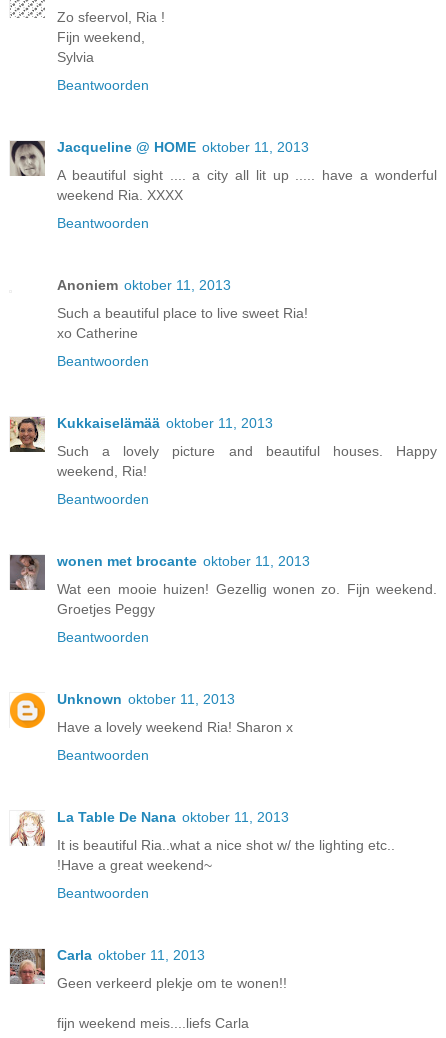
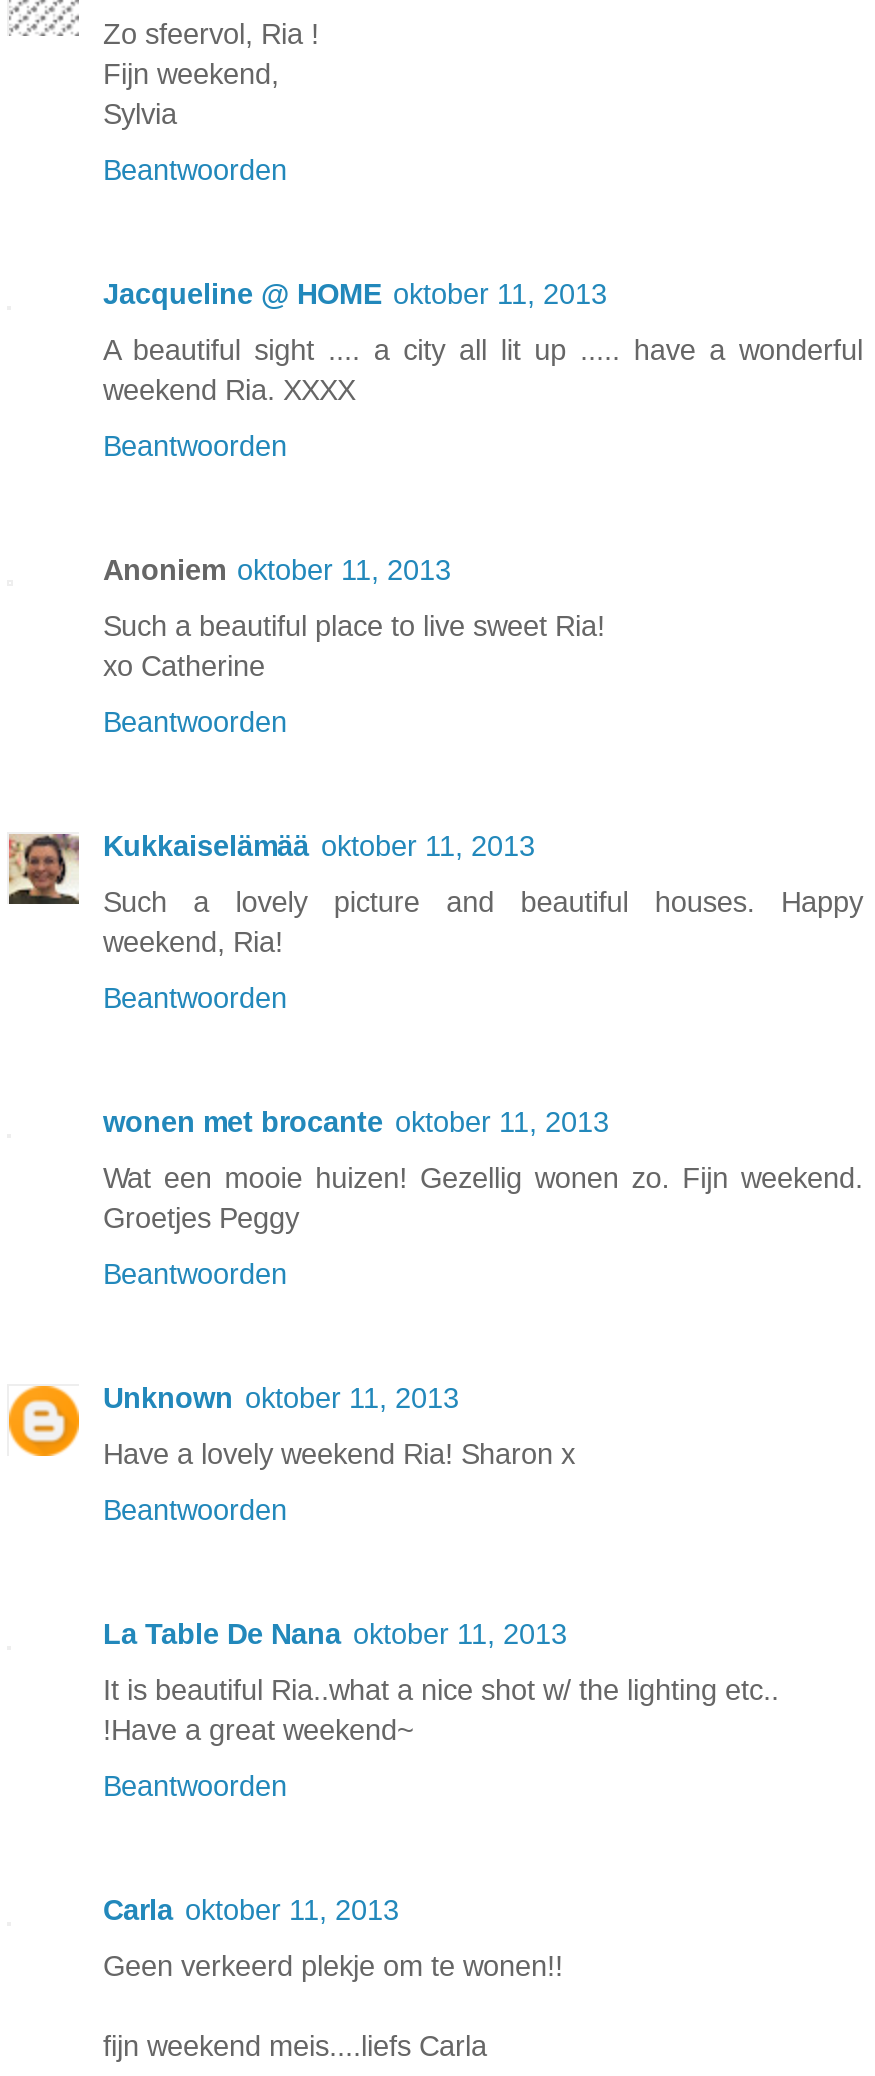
- [image]

- [image]

- [image]

- [image]
